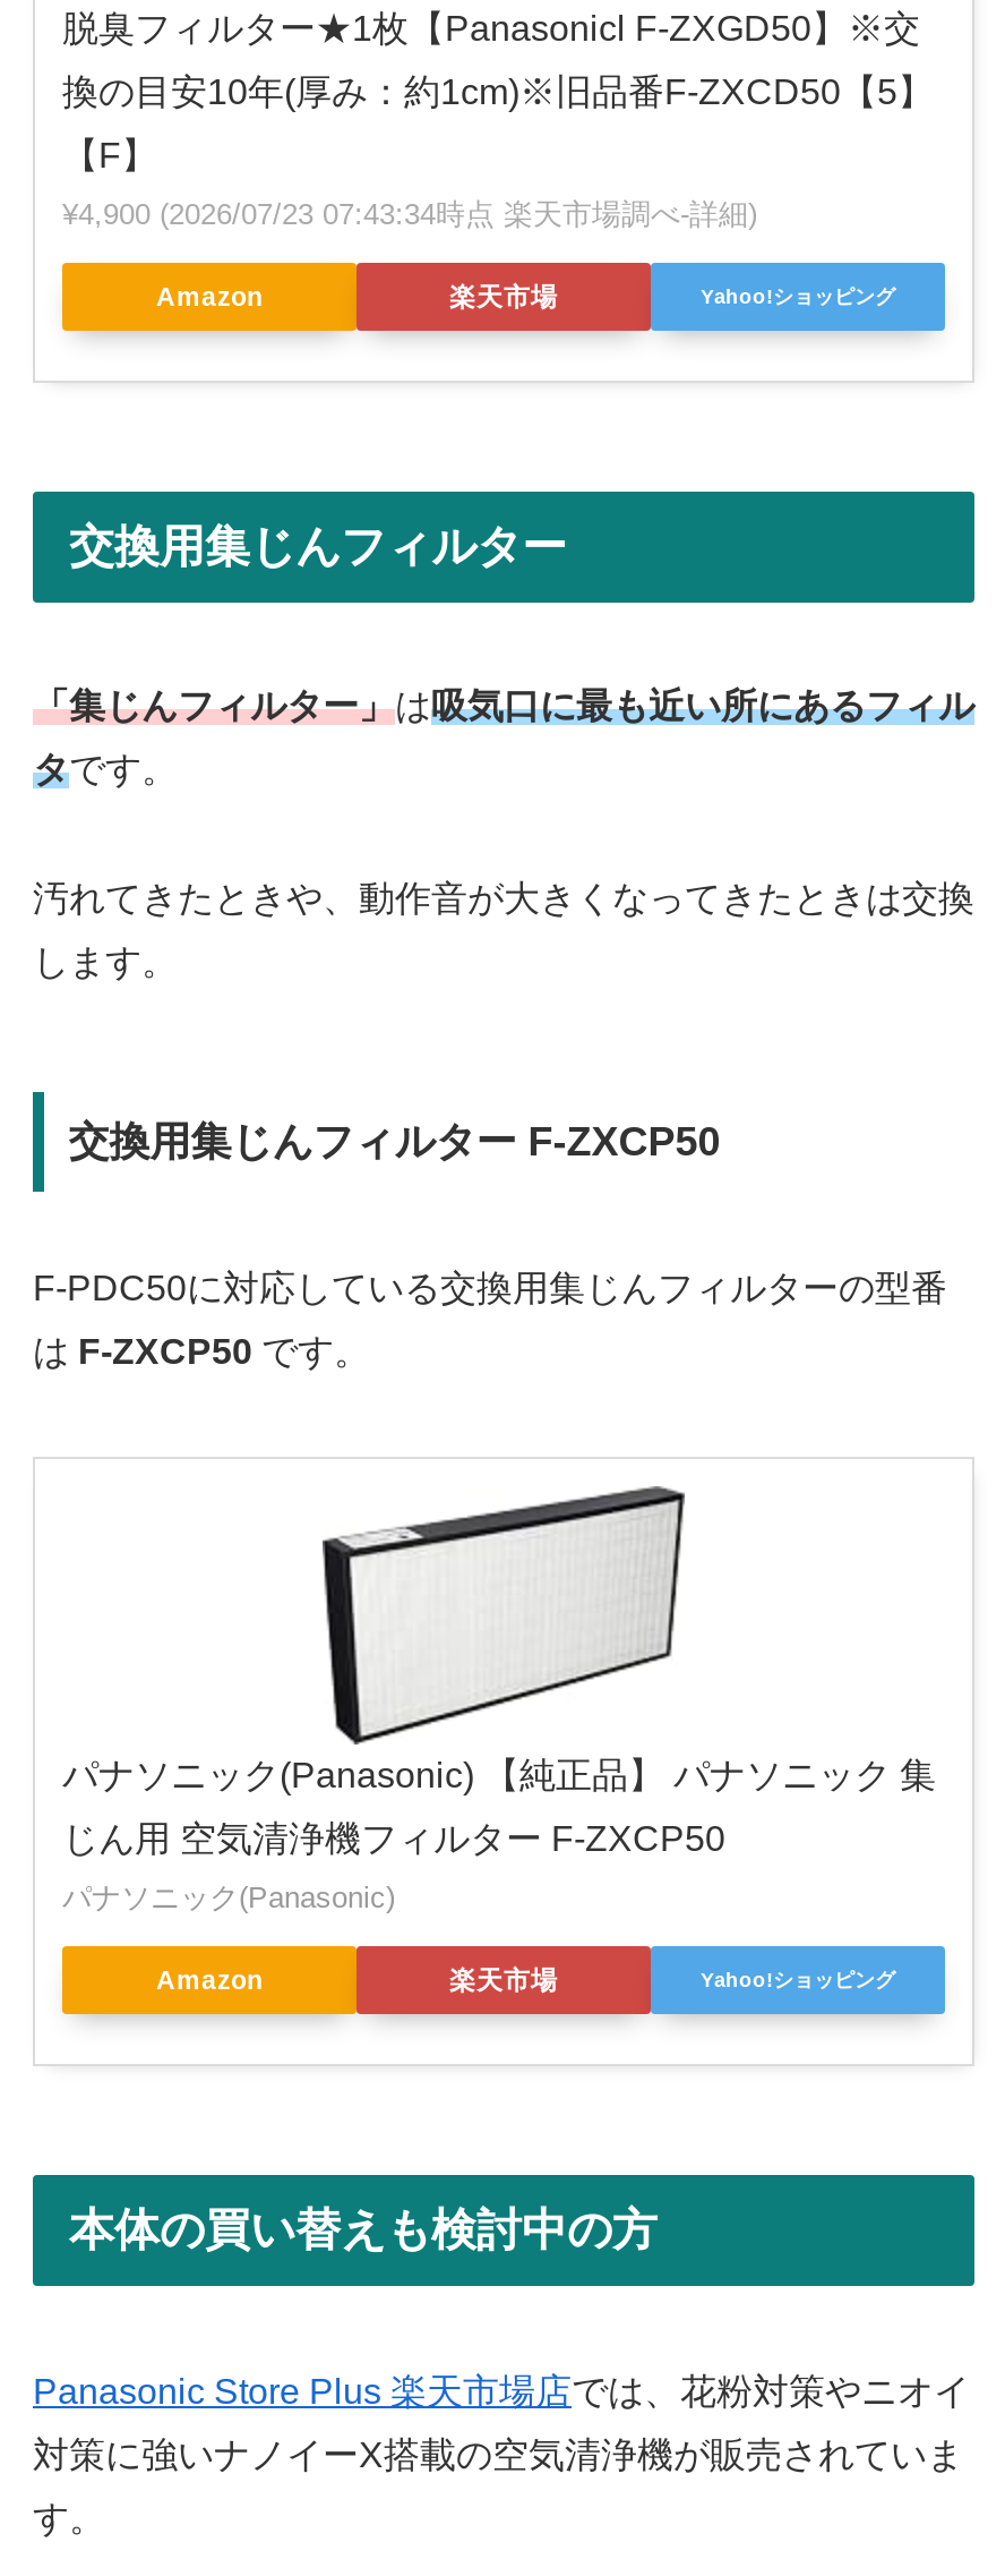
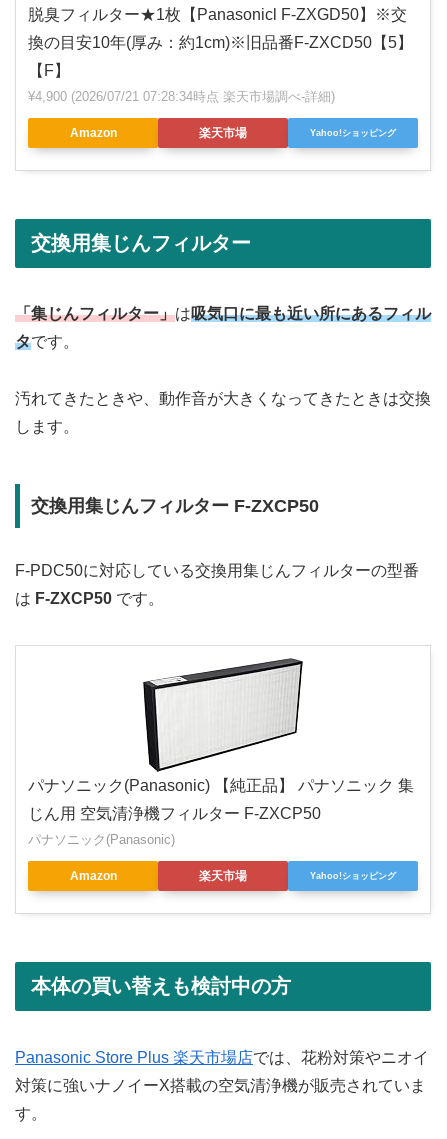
- ¥4,900 (2026/07/23 07:43:34時点 楽天市場調べ-詳細)
+ ¥4,900 (2026/07/21 07:28:34時点 楽天市場調べ-詳細)
